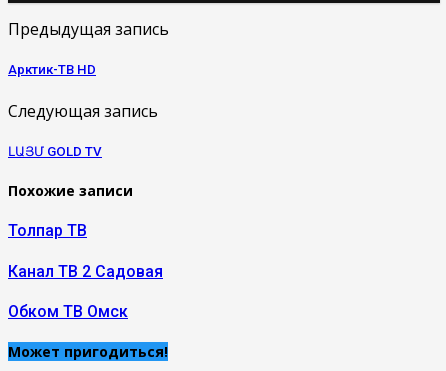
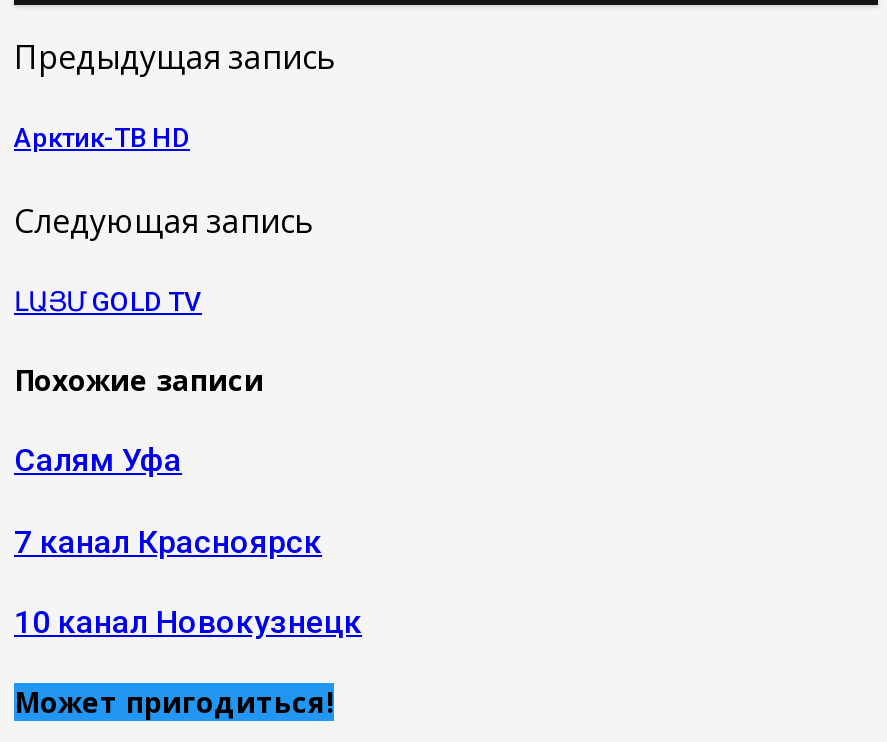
- Толпар ТВ
+ Салям Уфа

- Канал ТВ 2 Садовая
+ 7 канал Красноярск

- Обком ТВ Омск
+ 10 канал Новокузнецк
